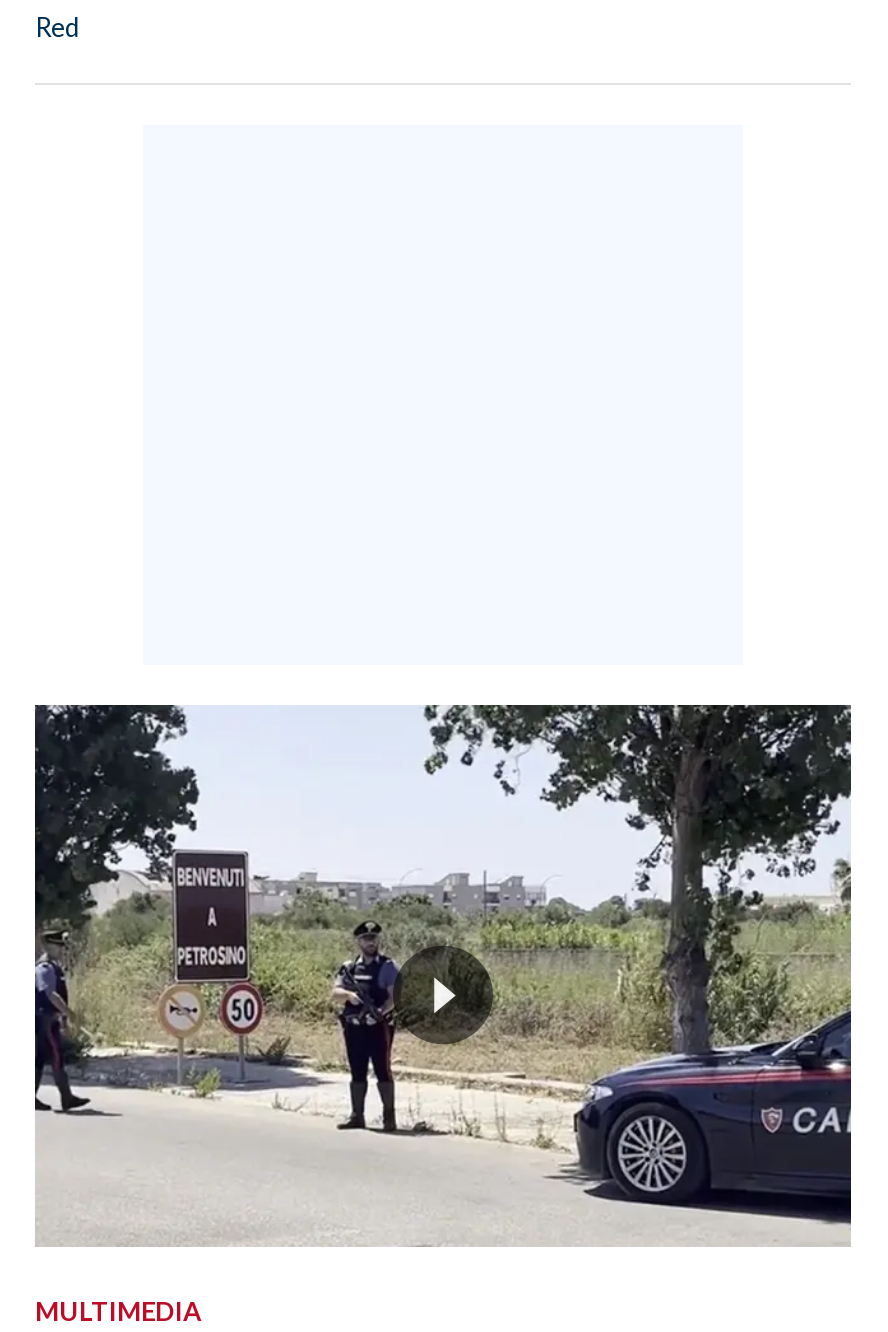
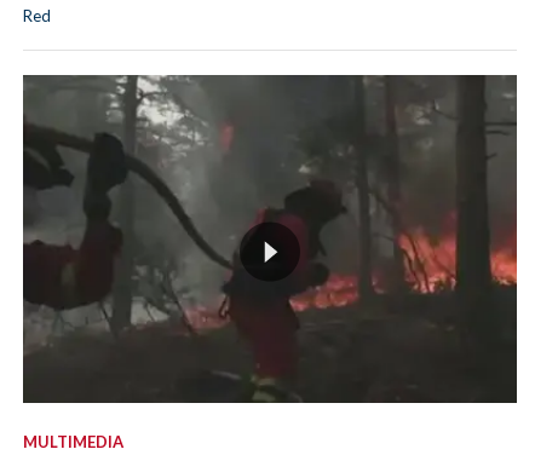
- [image]
+ [image]
